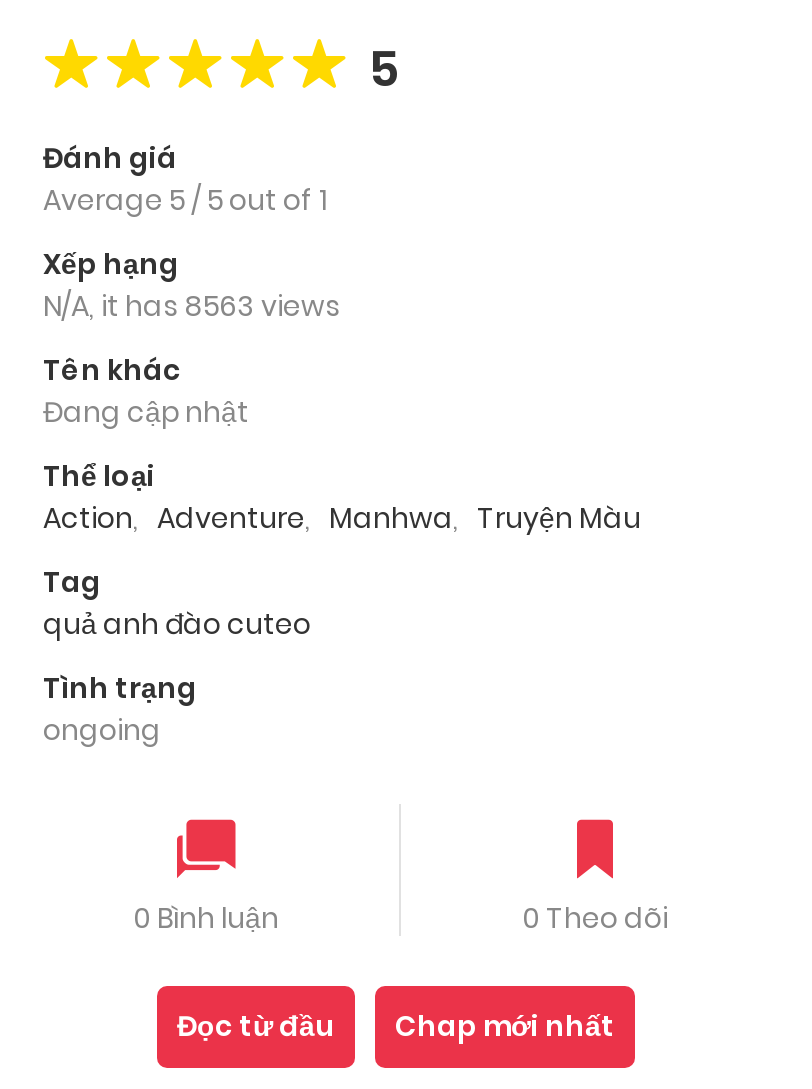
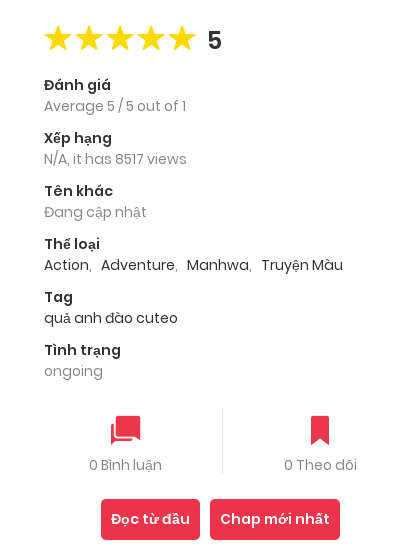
- N/A, it has 8563 views
+ N/A, it has 8517 views
